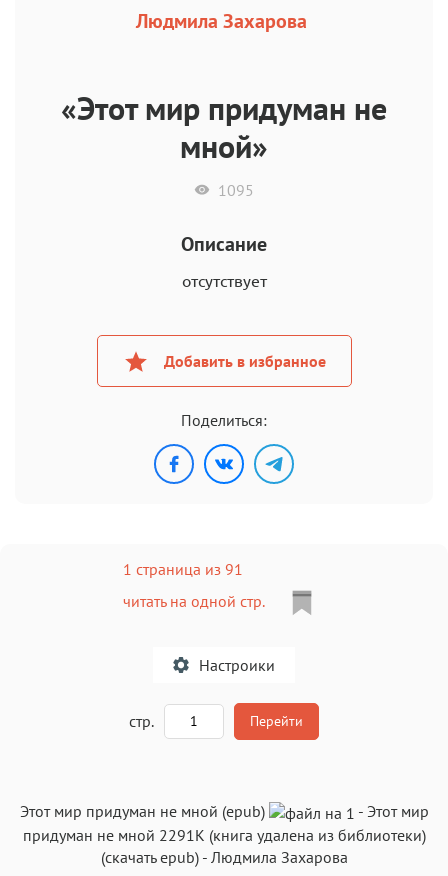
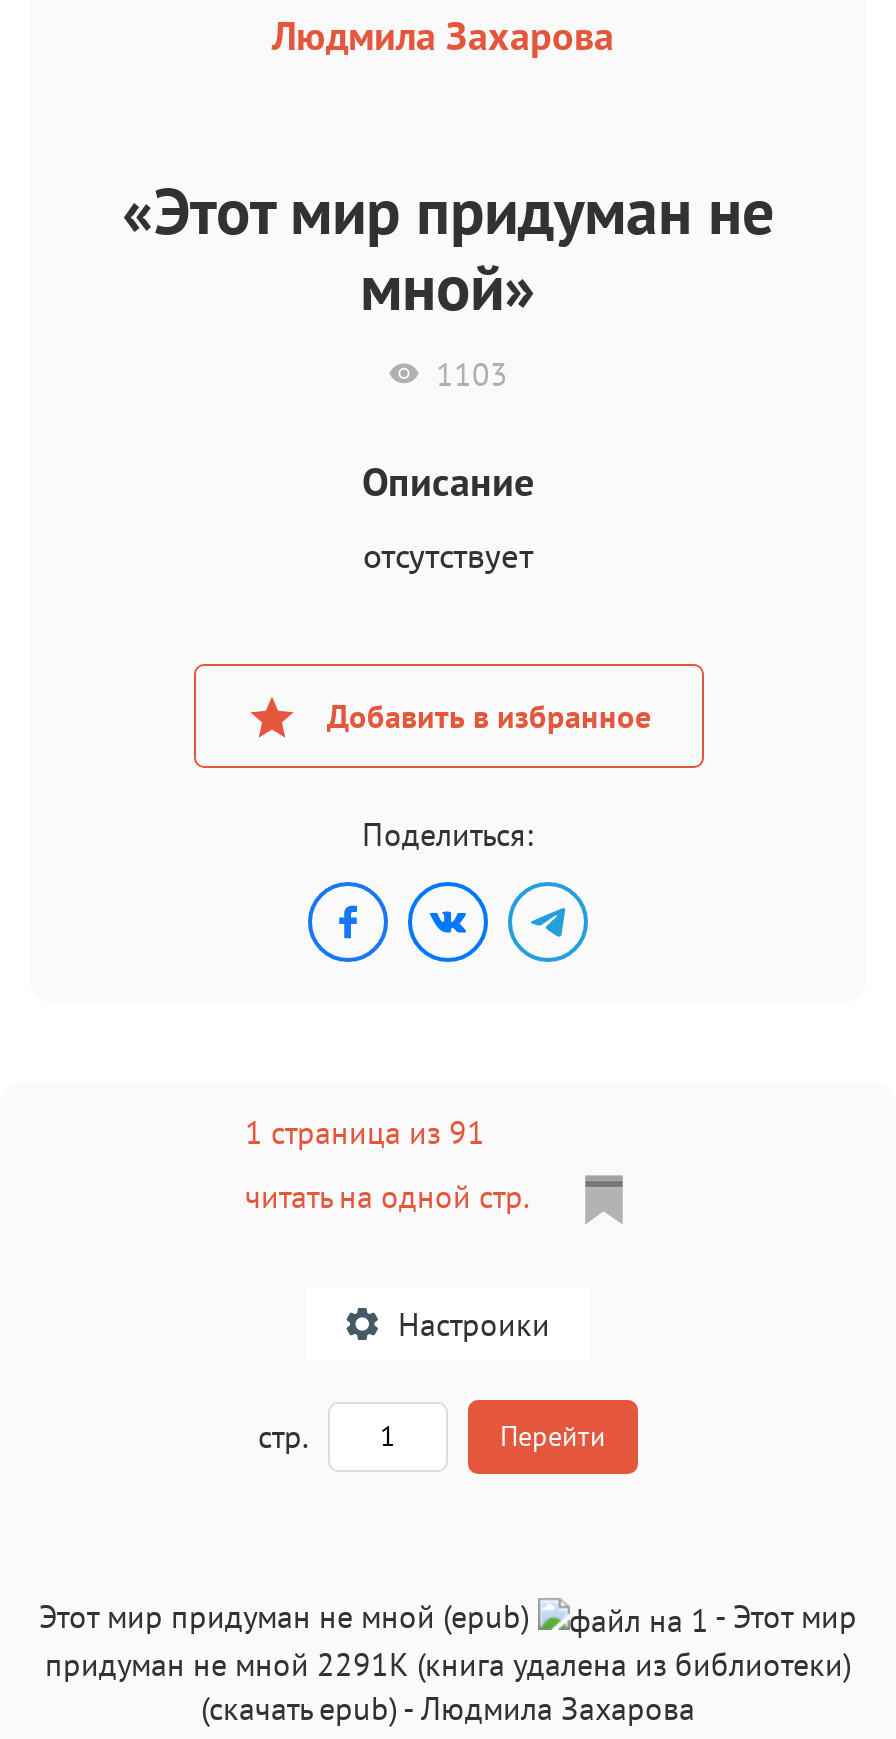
- 1095
+ 1103
